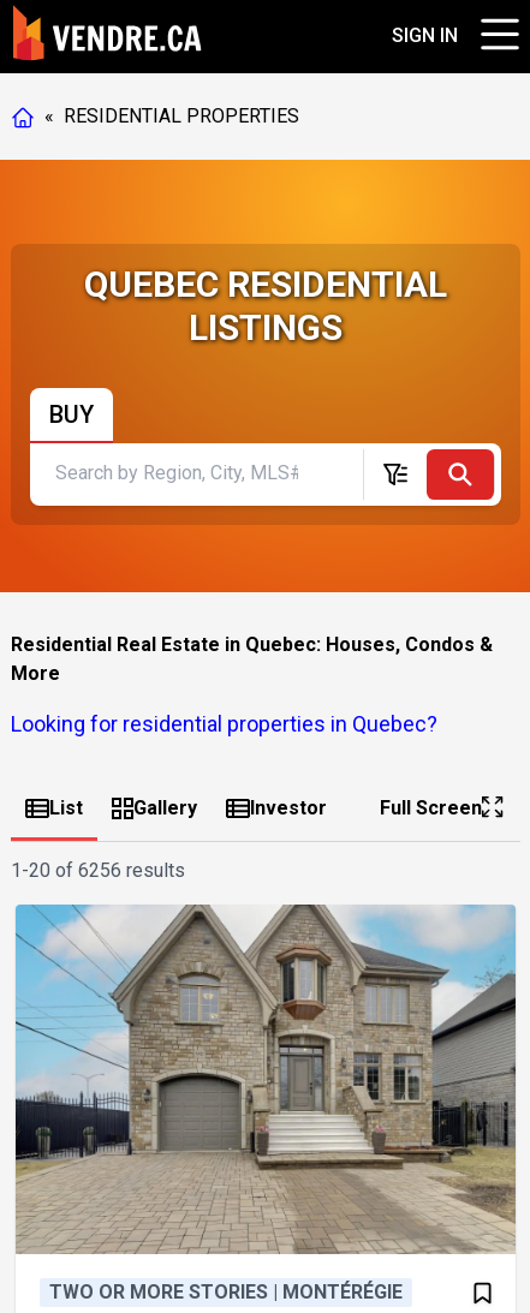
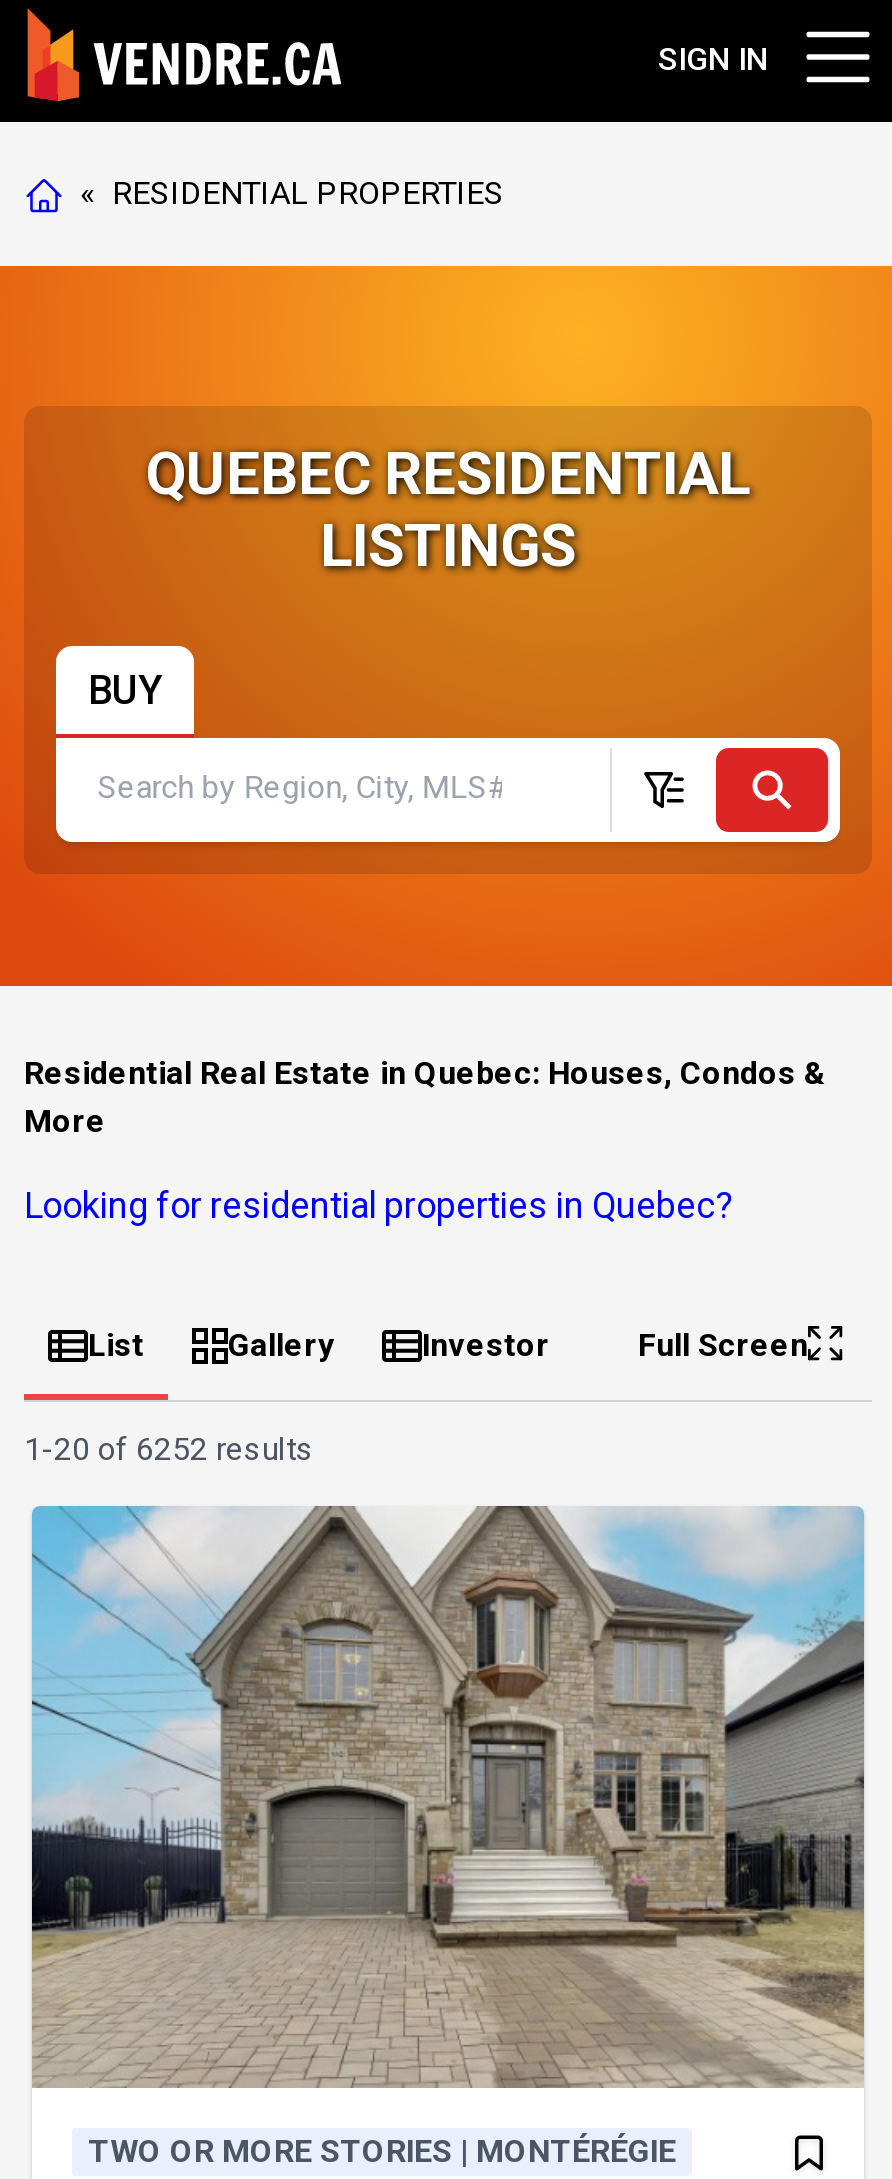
- 1-20 of 6256 results
+ 1-20 of 6252 results
